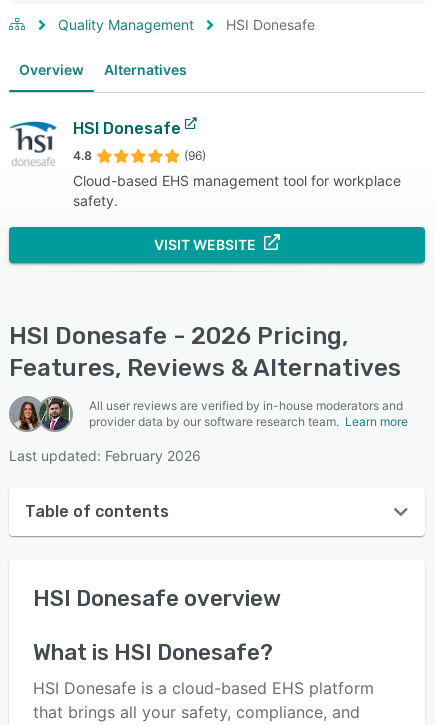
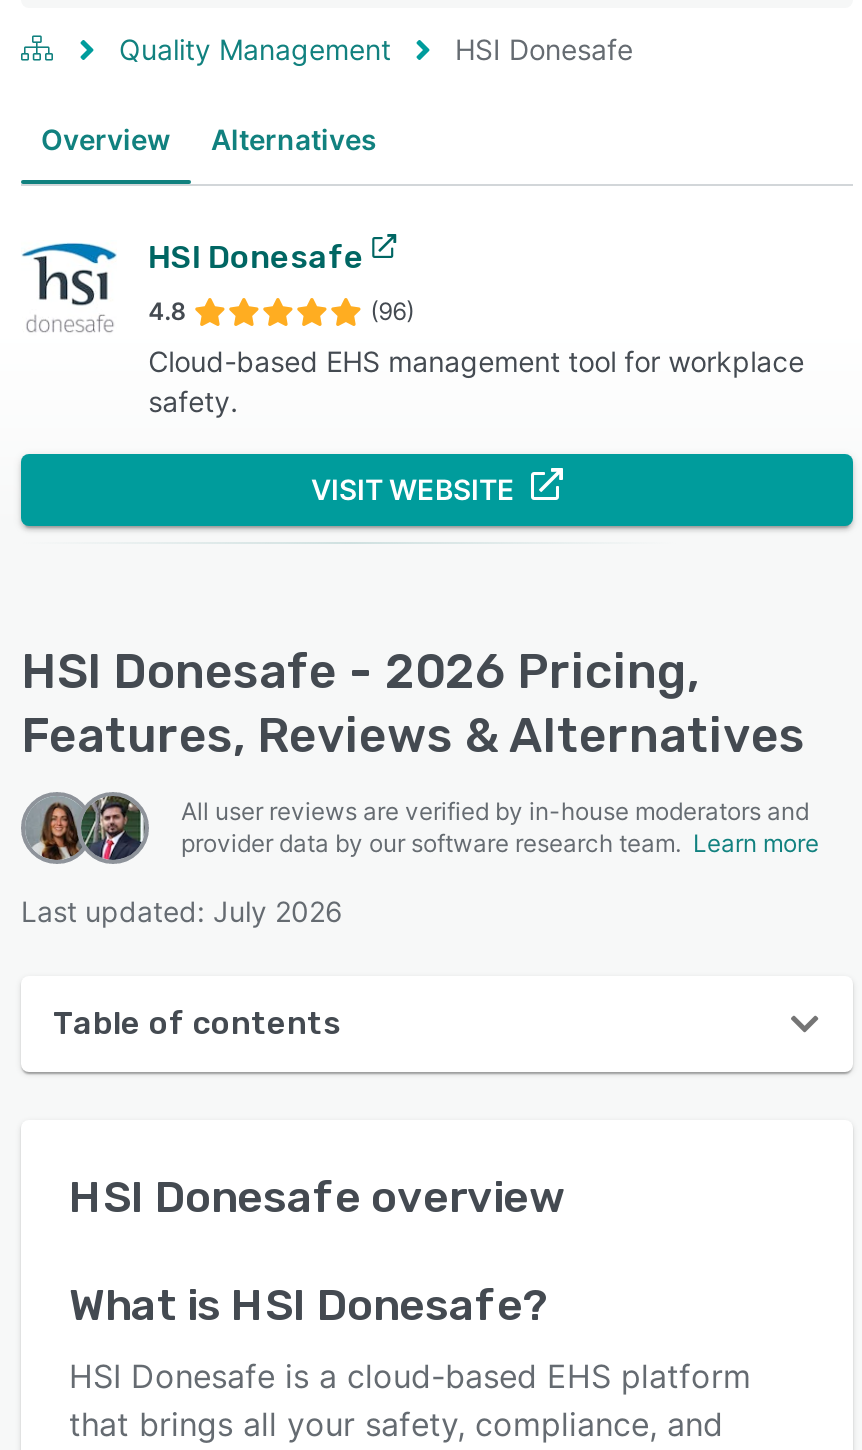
- Last updated: February 2026
+ Last updated: July 2026
